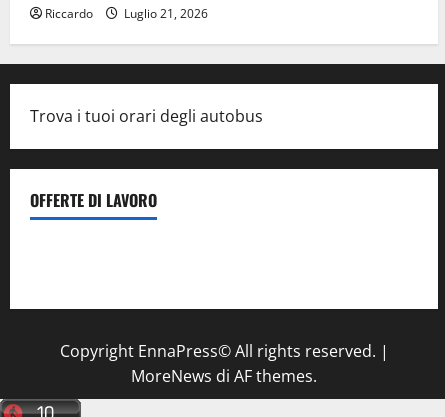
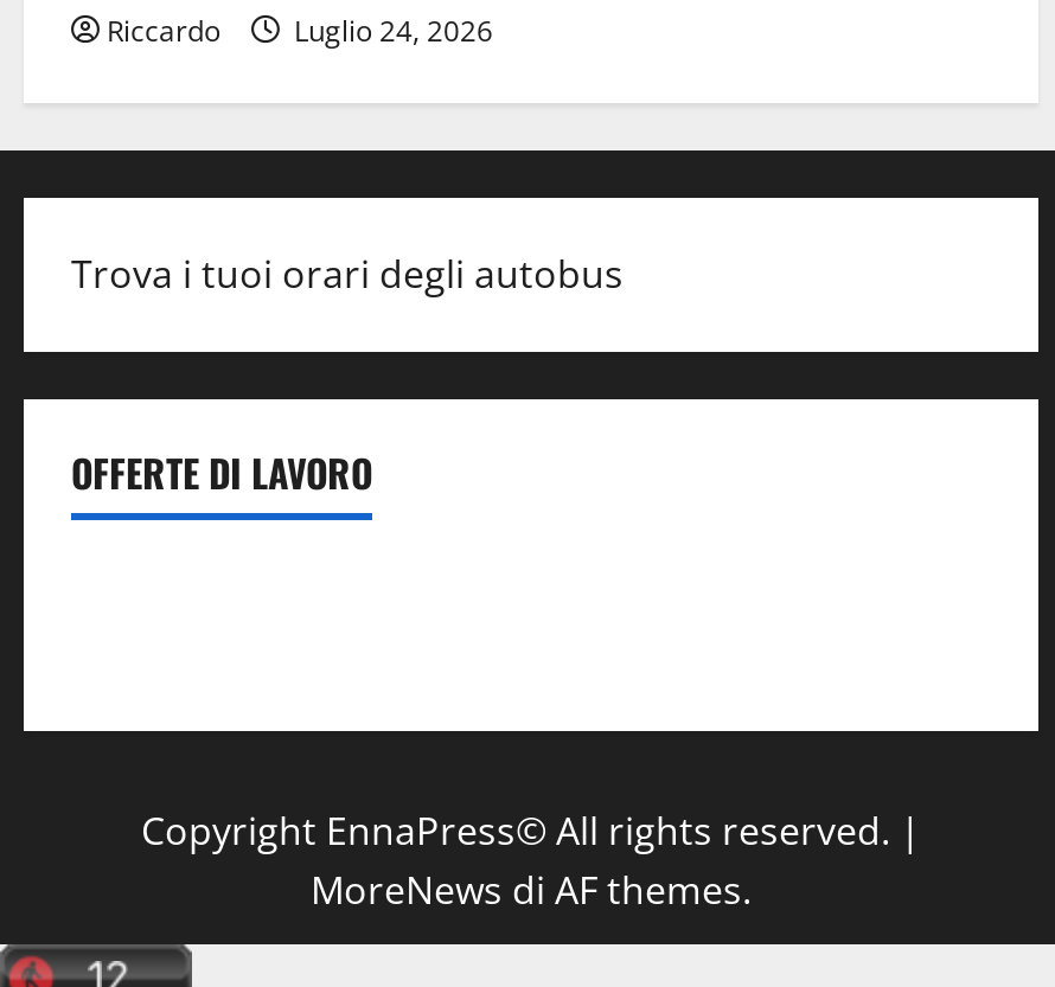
- Riccardo Luglio 21, 2026
+ Riccardo Luglio 24, 2026
